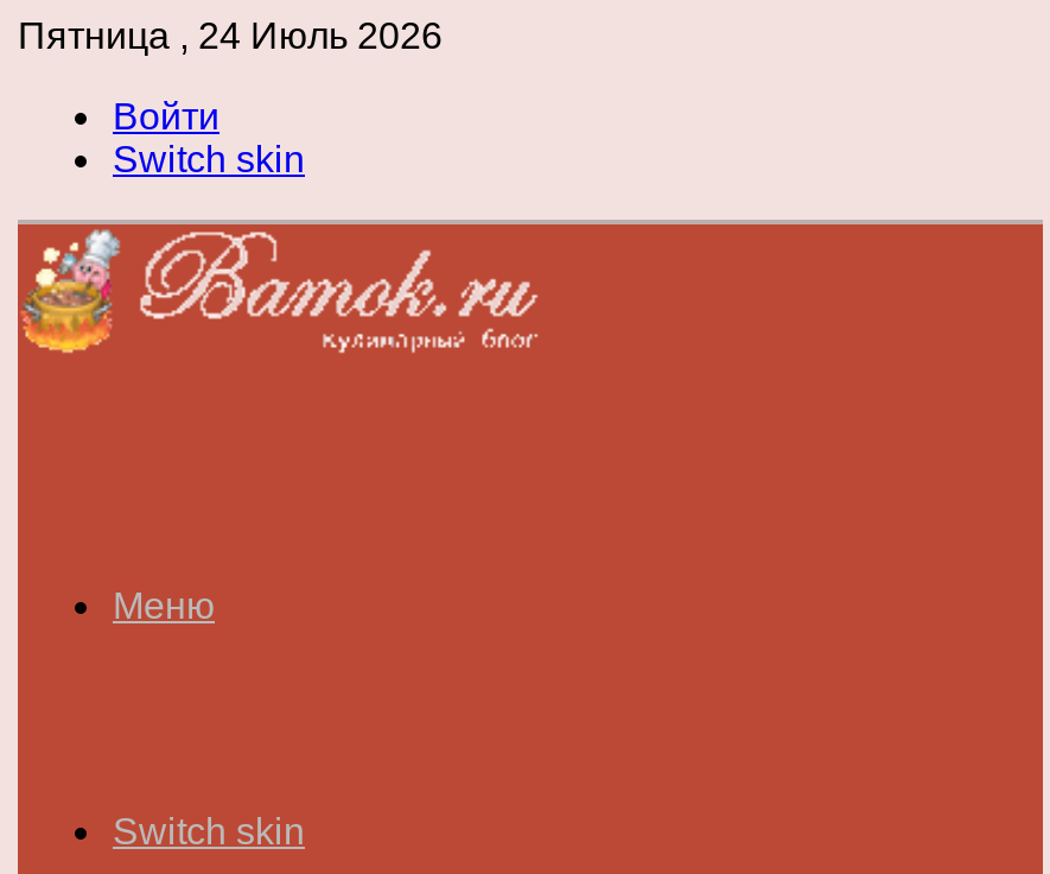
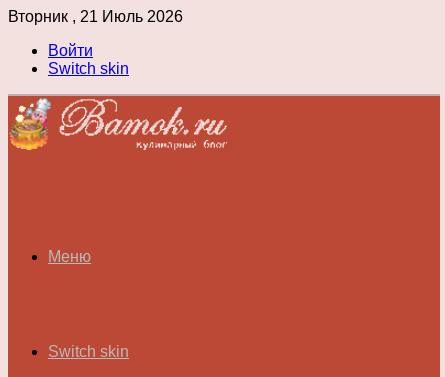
- Пятница , 24 Июль 2026
+ Вторник , 21 Июль 2026
